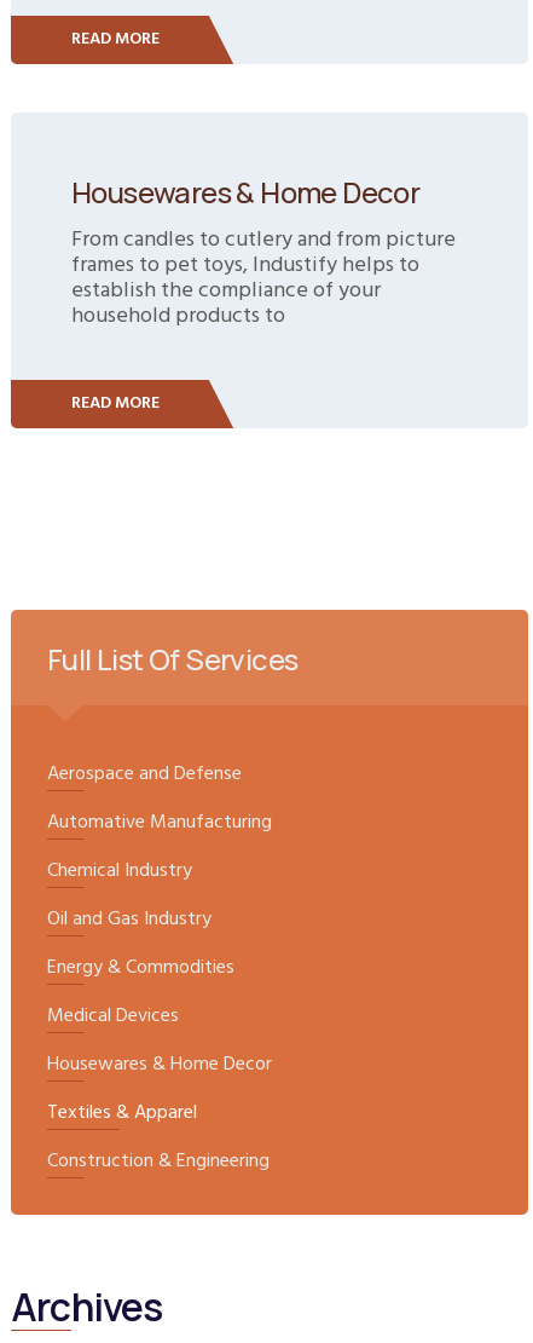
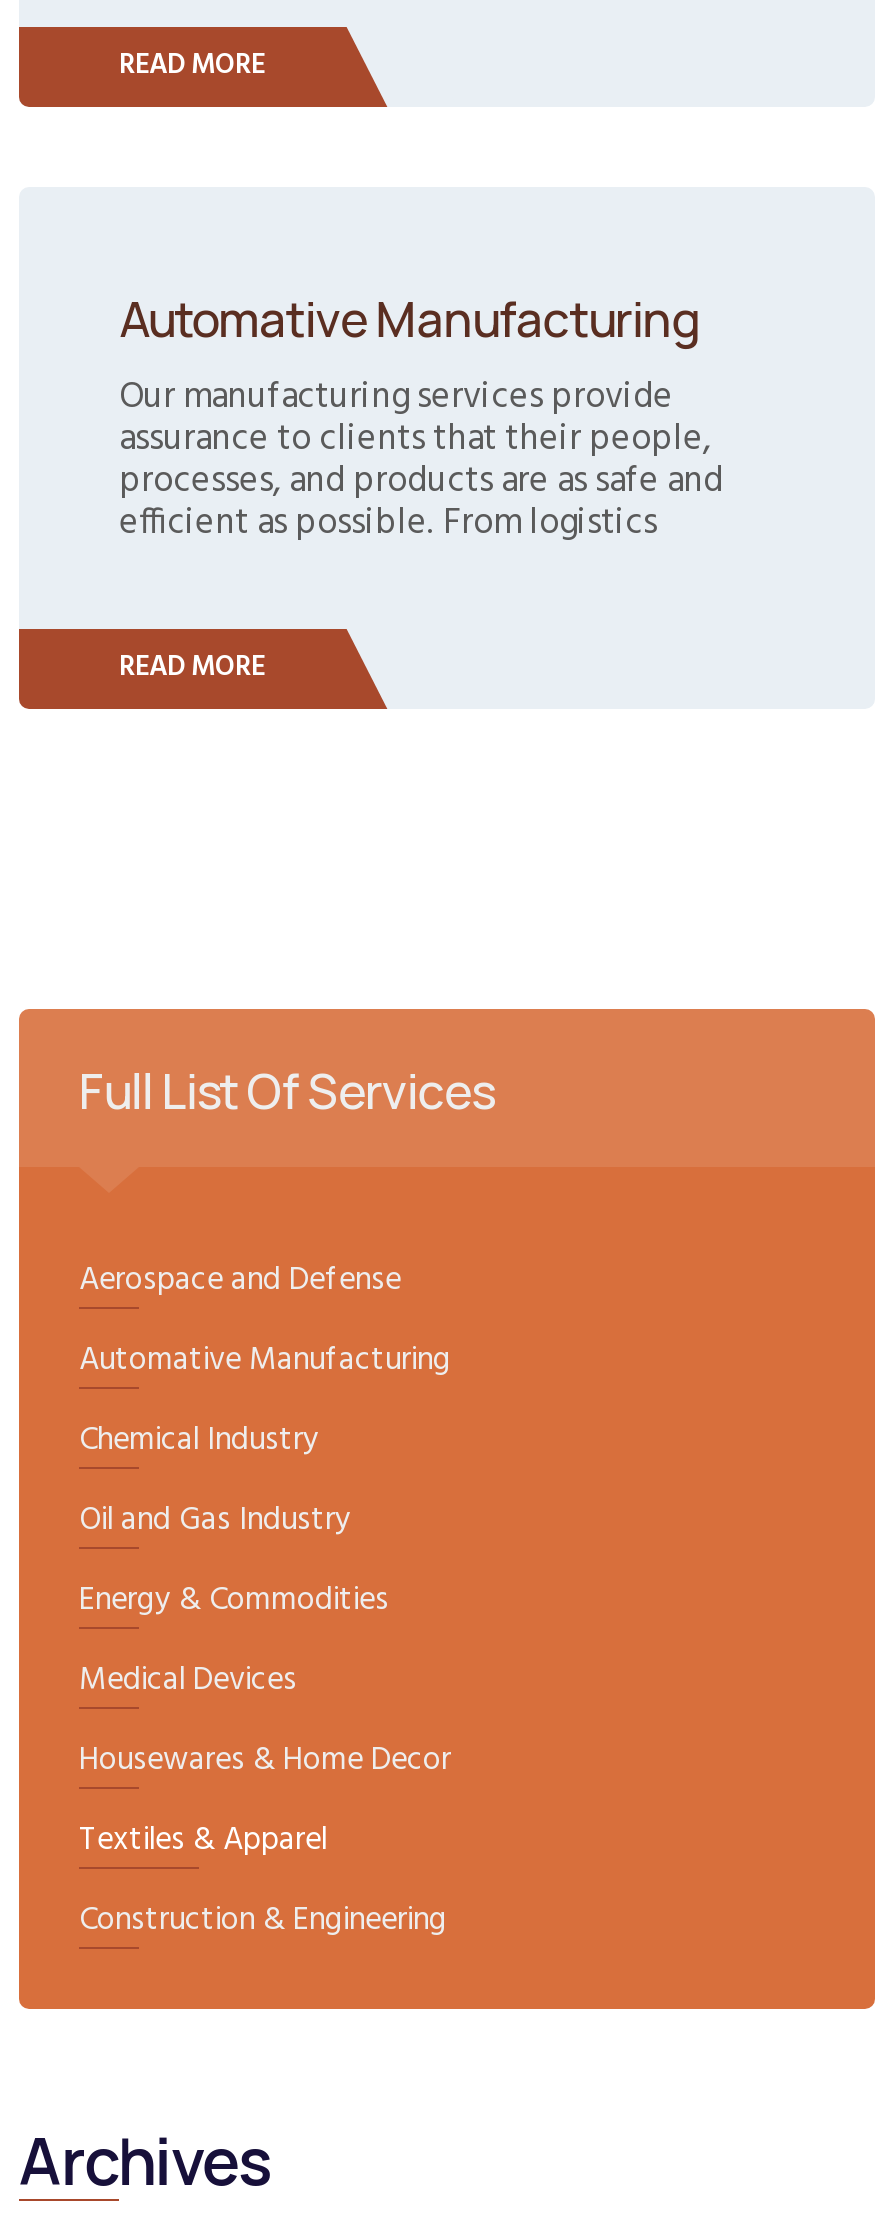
- Housewares & Home Decor
- From candles to cutlery and from picture
- frames to pet toys, Industify helps to
- establish the compliance of your
- household products to
+ Automative Manufacturing
+ Our manufacturing services provide
+ assurance to clients that their people,
+ processes, and products are as safe and
+ efficient as possible. From logistics
